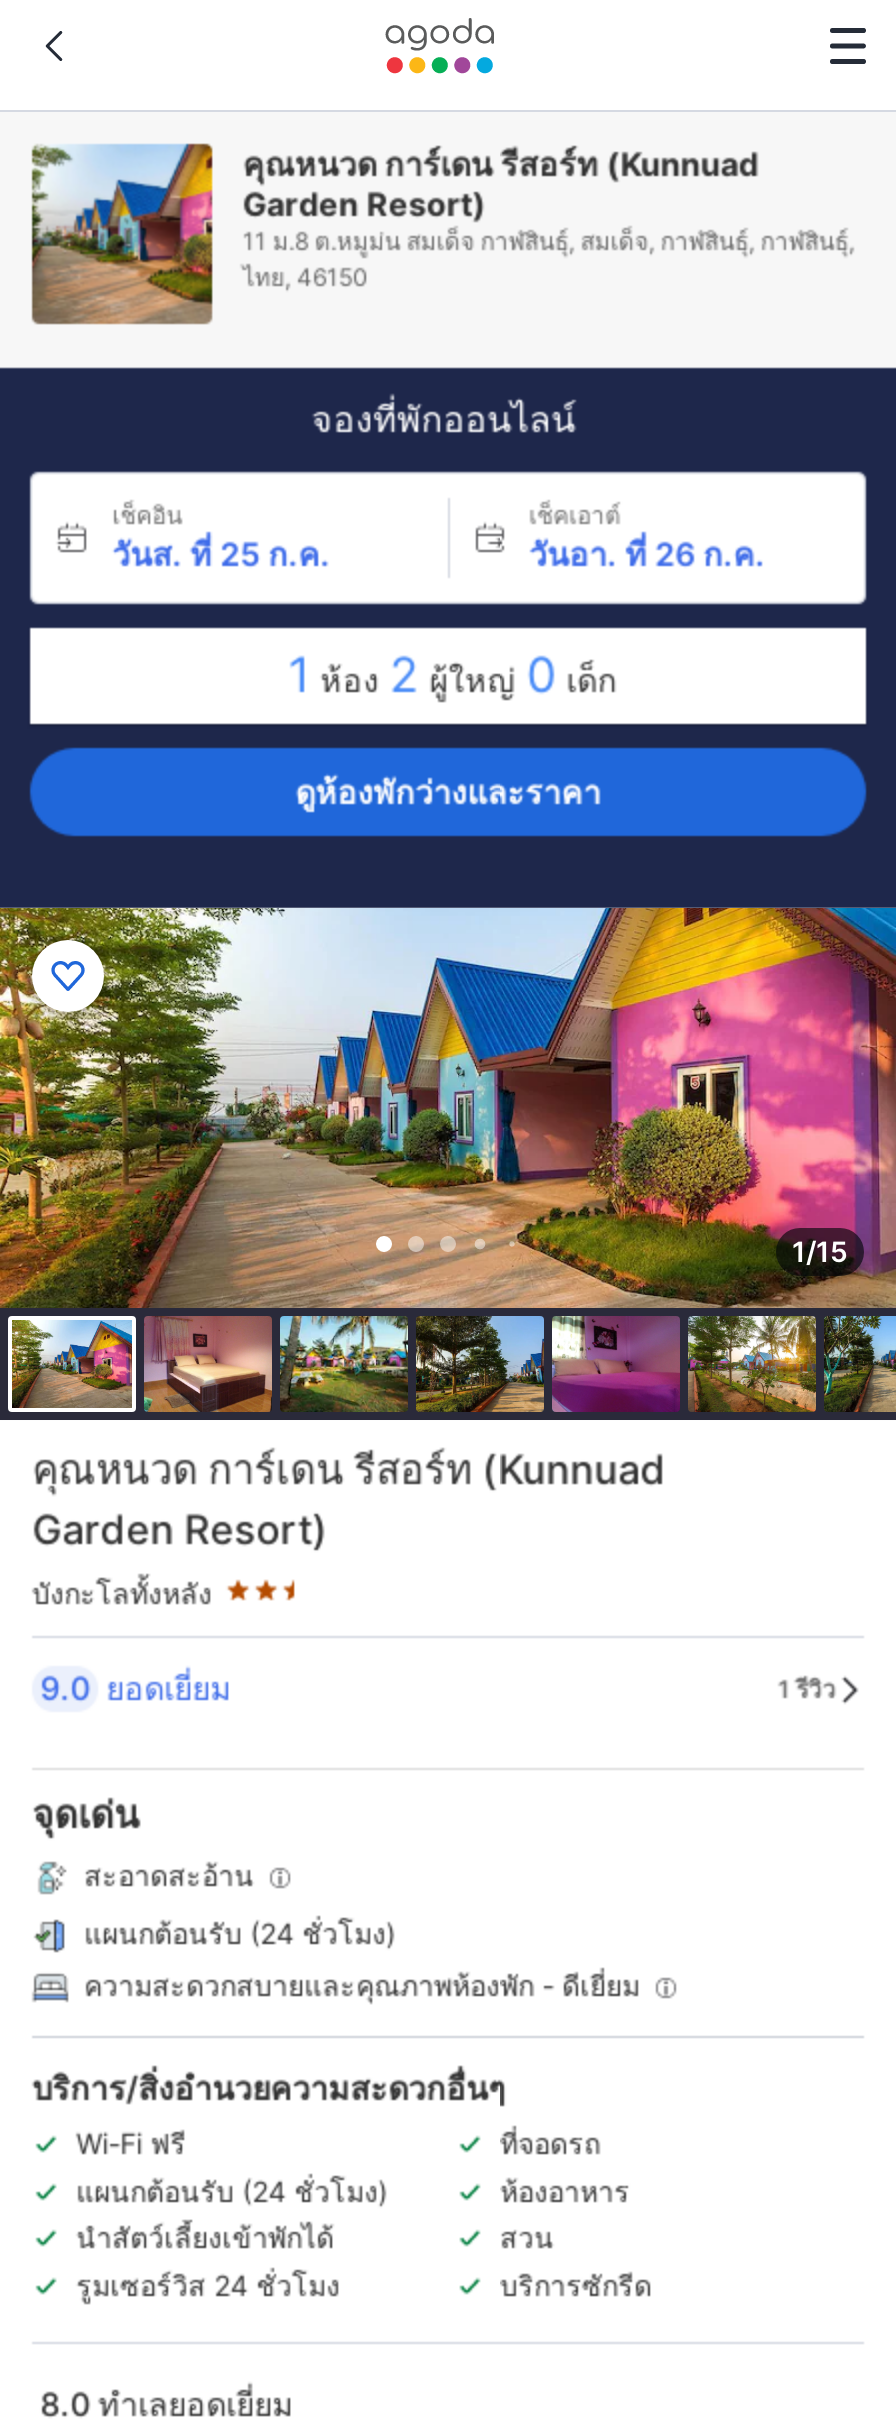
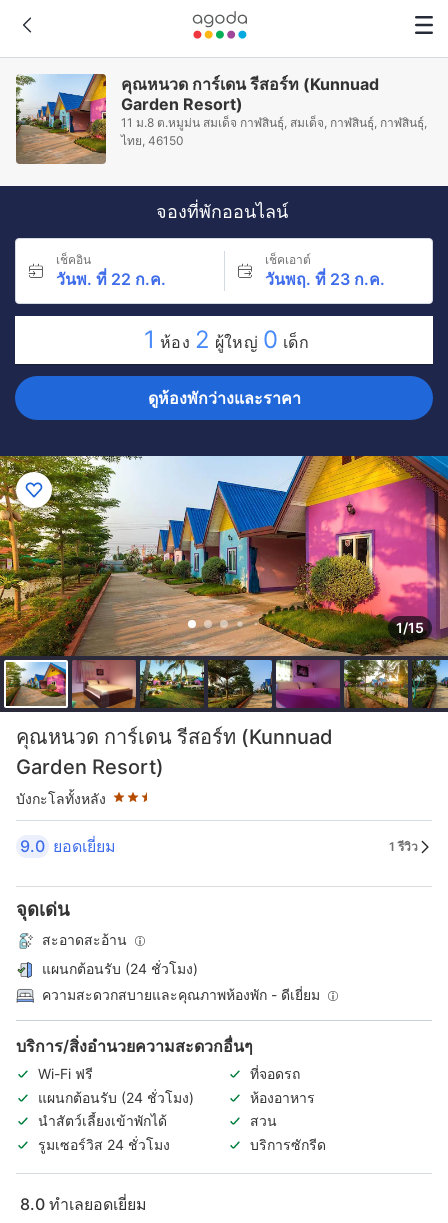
- วันส. ที่ 25 ก.ค.
+ วันพ. ที่ 22 ก.ค.

- วันอา. ที่ 26 ก.ค.
+ วันพฤ. ที่ 23 ก.ค.
